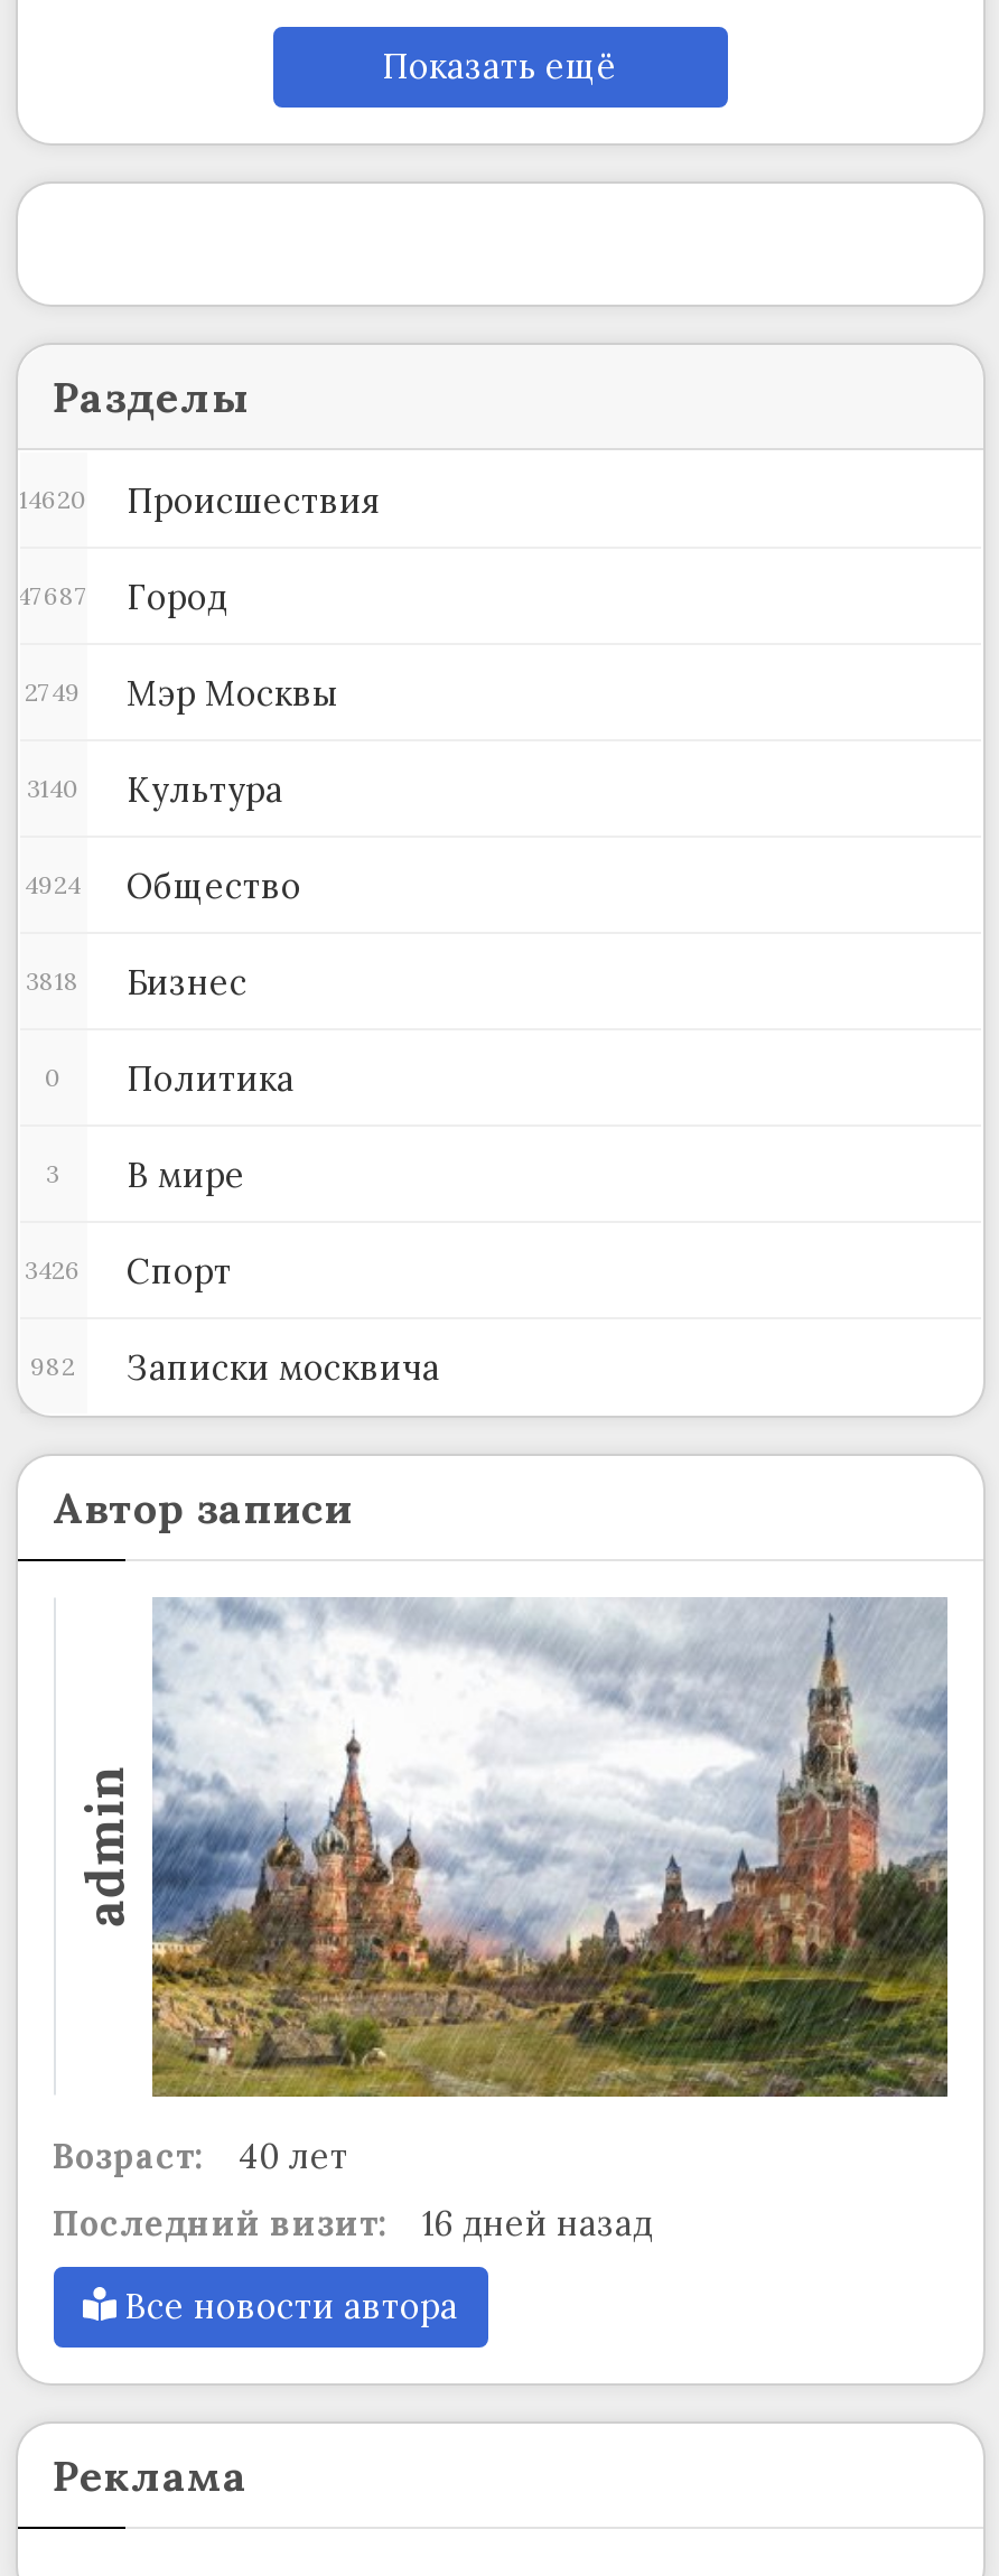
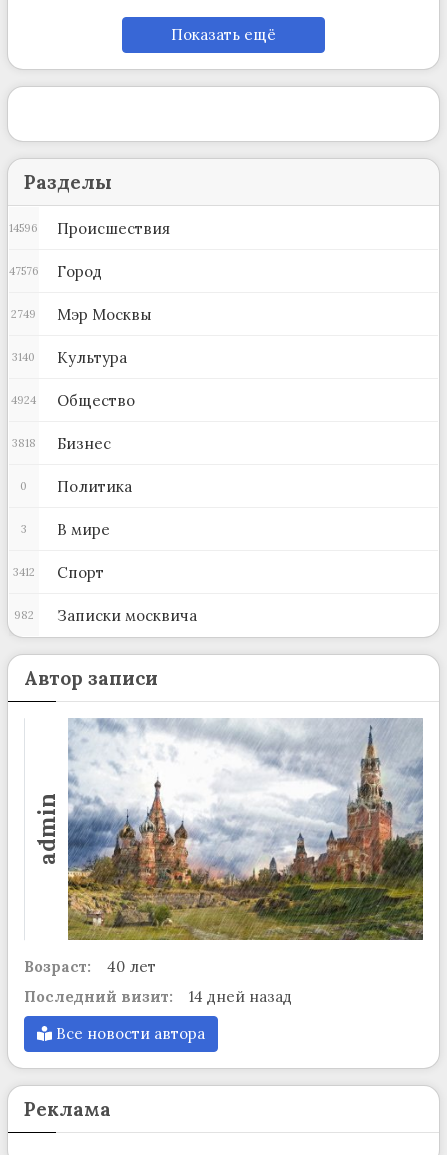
- 14620 Происшествия
+ 14596 Происшествия

- 47687 Город
+ 47576 Город

- 3426 Спорт
+ 3412 Спорт

- Последний визит: 16 дней назад
+ Последний визит: 14 дней назад
